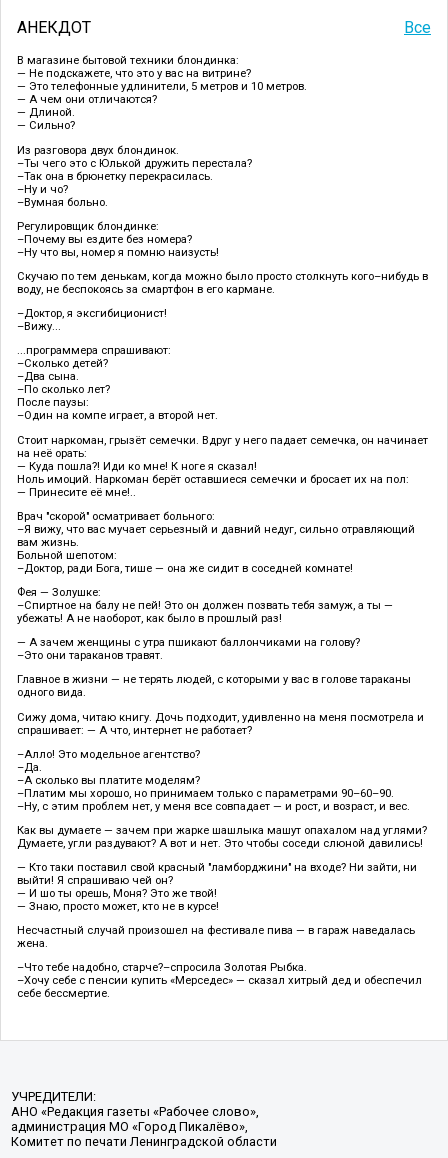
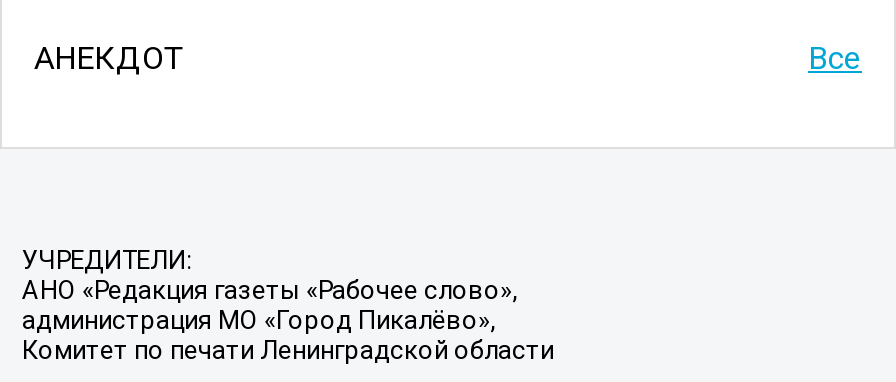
- В магазине бытовой техники блондинка:
- — Не подскажете, что это у вас на витрине?
- — Это телефонные удлинители, 5 метров и 10 метров.
- — А чем они отличаются?
- — Длиной.
- — Сильно?
- Из разговора двух блондинок.
- –Ты чего это с Юлькой дружить перестала?
- –Так она в брюнетку перекрасилась.
- –Ну и чо?
- –Вумная больно.
- Регулировщик блондинке:
- –Почему вы ездите без номера?
- –Ну что вы, номер я помню наизусть!
- Скучаю по тем денькам, когда можно было просто столкнуть кого–нибудь в
- воду, не беспокоясь за смартфон в его кармане.
- –Доктор, я эксгибиционист!
- –Вижу...
- ...программера спрашивают:
- –Сколько детей?
- –Два сына.
- –По сколько лет?
- После паузы:
- –Один на компе играет, а второй нет.
- Стоит наркоман, грызёт семечки. Вдруг у него падает семечка, он начинает
- на неё орать:
- — Куда пошла?! Иди ко мне! К ноге я сказал!
- Ноль имоций. Наркоман берёт оставшиеся семечки и бросает их на пол:
- — Принесите её мне!..
- Врач "скорой" осматривает больного:
- –Я вижу, что вас мучает серьезный и давний недуг, сильно отравляющий
- вам жизнь.
- Больной шепотом:
- –Доктор, ради Бога, тише — она же сидит в соседней комнате!
- Фея — Золушке:
- –Спиртное на балу не пей! Это он должен позвать тебя замуж, а ты —
- убежать! А не наоборот, как было в прошлый раз!
- — А зачем женщины с утра пшикают баллончиками на голову?
- –Это они тараканов травят.
- Главное в жизни — не терять людей, с которыми у вас в голове тараканы
- одного вида.
- Сижу дома, читаю книгу. Дочь подходит, удивленно на меня посмотрела и
- спрашивает: — А что, интернет не работает?
- –Алло! Это модельное агентство?
- –Да.
- –А сколько вы платите моделям?
- –Платим мы хорошо, но принимаем только с параметрами 90–60–90.
- –Ну, с этим проблем нет, у меня все совпадает — и рост, и возраст, и вес.
- Как вы думаете — зачем при жарке шашлыка машут опахалом над углями?
- Думаете, угли раздувают? А вот и нет. Это чтобы соседи слюной давились!
- — Кто таки поставил свой красный "ламборджини" на входе? Ни зайти, ни
- выйти! Я спрашиваю чей он?
- — И шо ты орешь, Моня? Это же твой!
- — Знаю, просто может, кто не в курсе!
- Несчастный случай произошел на фестивале пива — в гараж наведалась
- жена.
- –Что тебе надобно, старче?–спросила Золотая Рыбка.
- –Хочу себе с пенсии купить «Мерседес» — сказал хитрый дед и обеспечил
- себе бессмертие.
